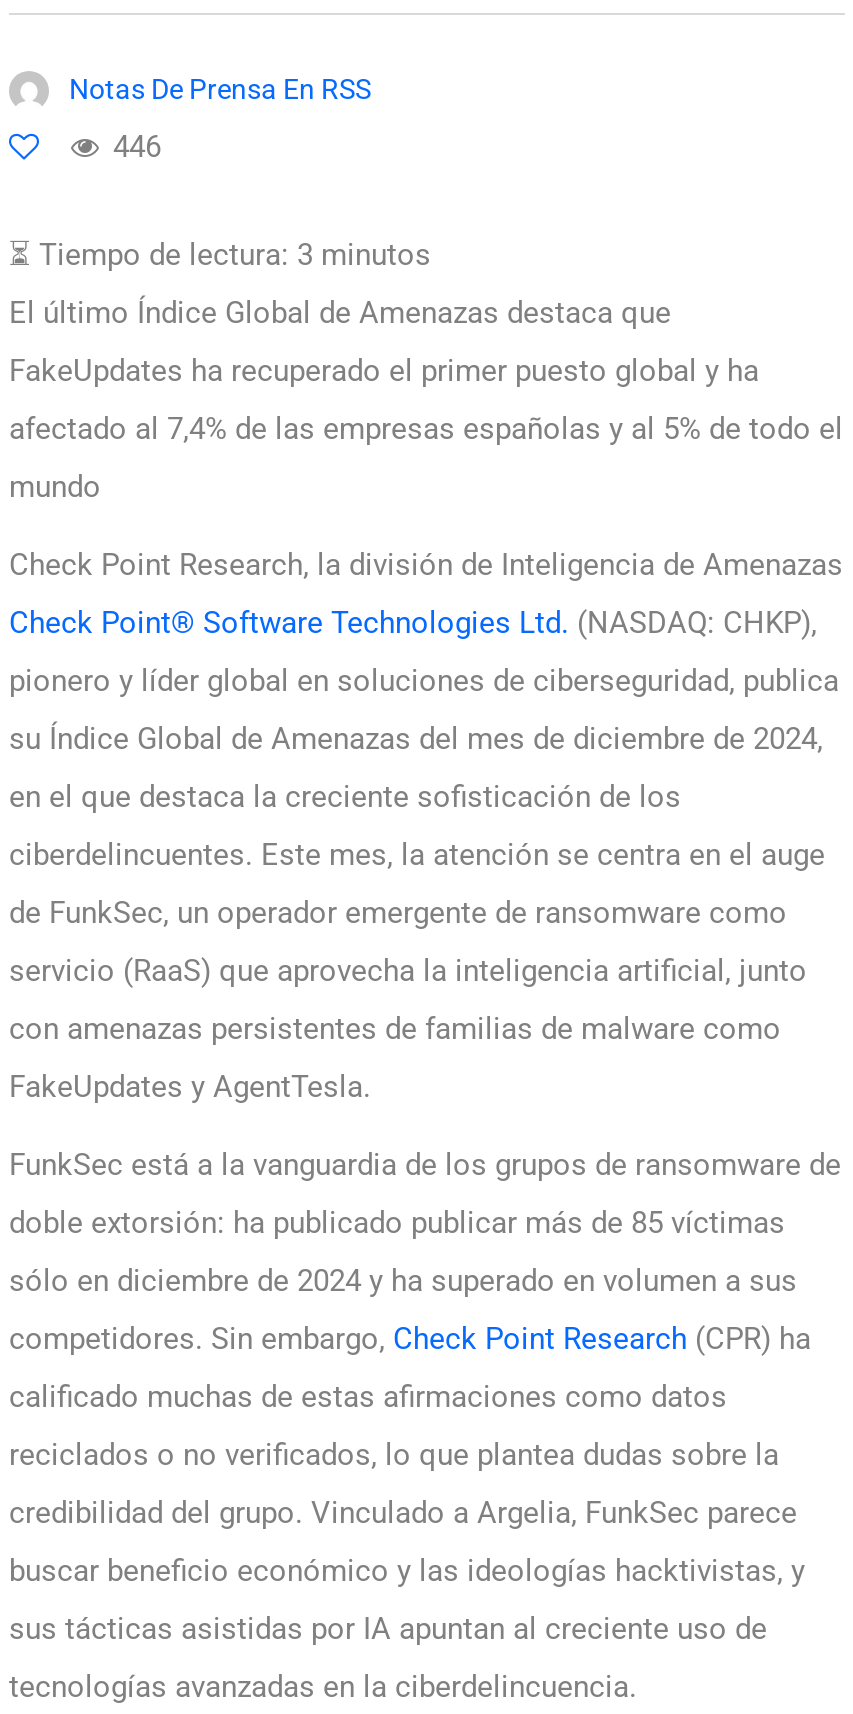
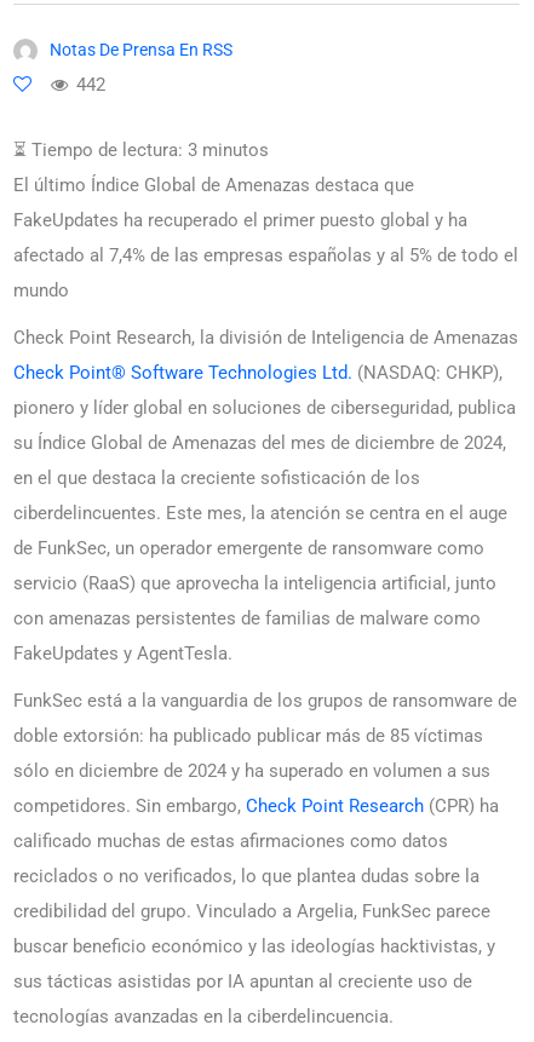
- 446
+ 442
